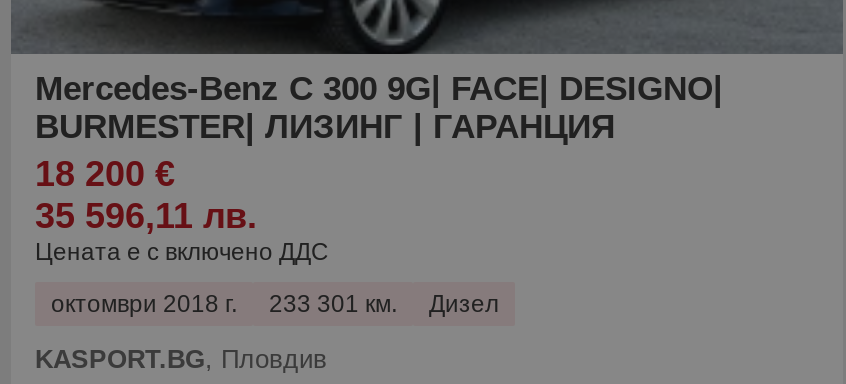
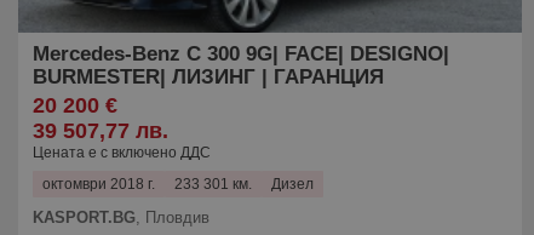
- 18 200 €
+ 20 200 €

- 35 596,11 лв.
+ 39 507,77 лв.
